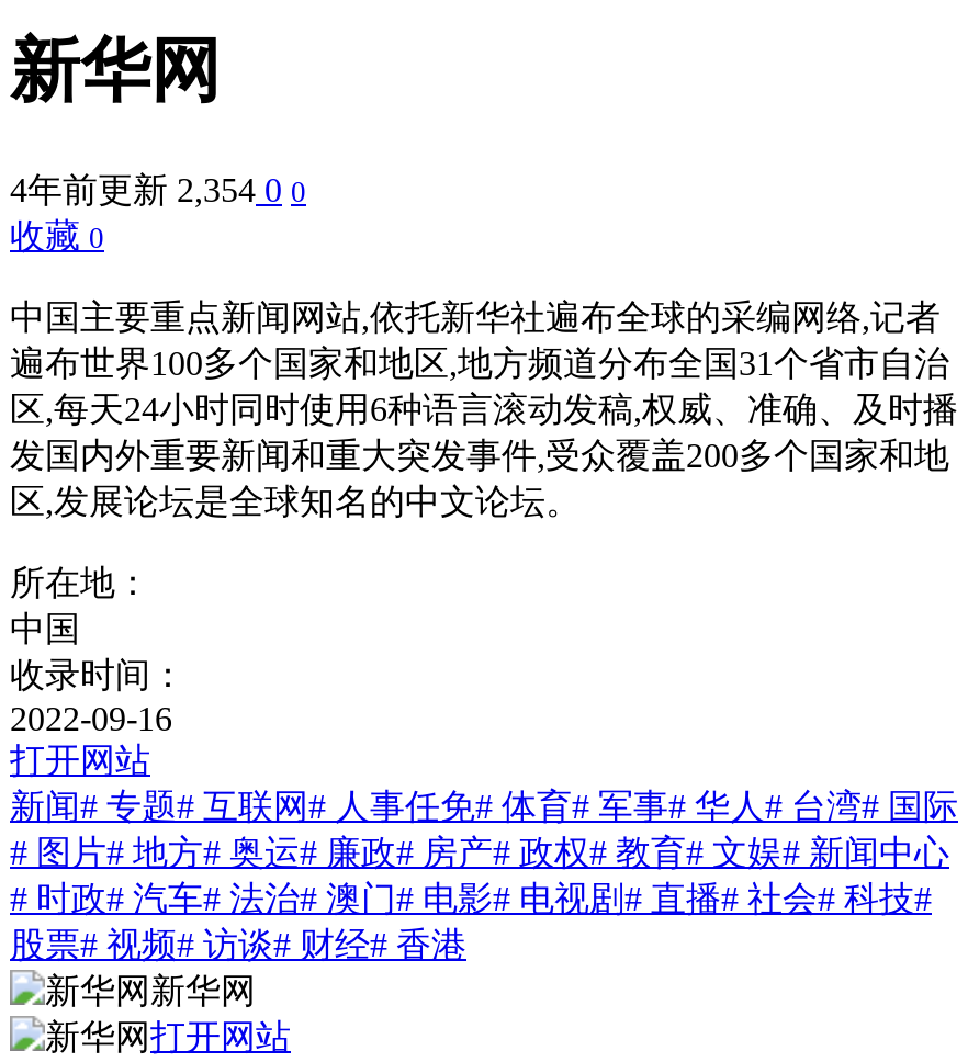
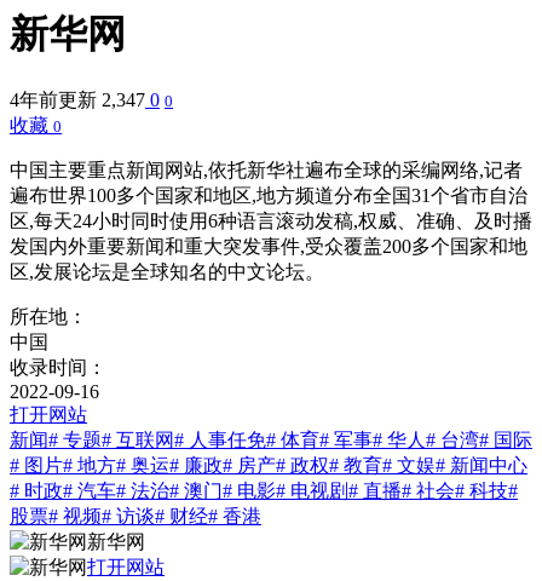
- 4年前更新2,354 0 0
+ 4年前更新2,347 0 0
